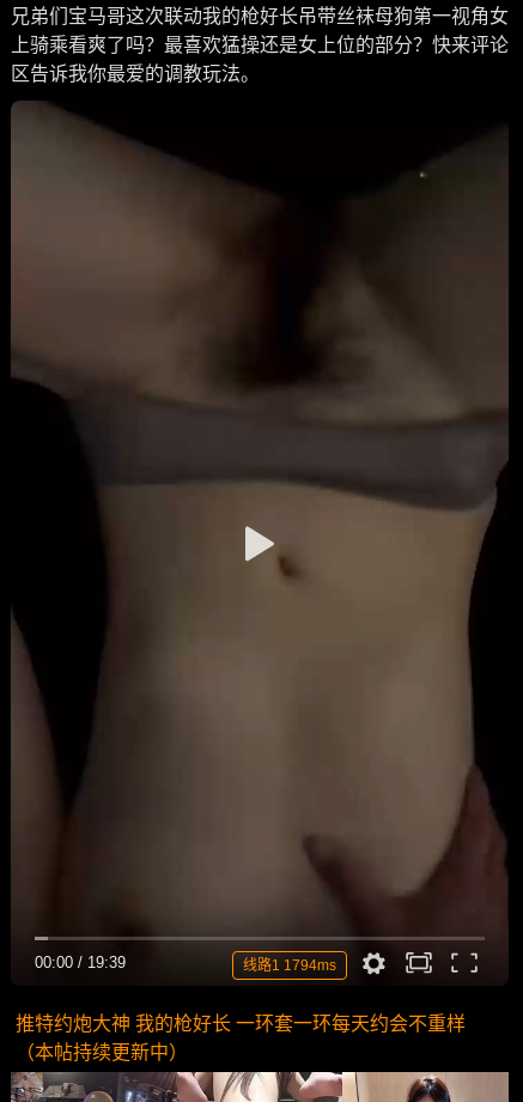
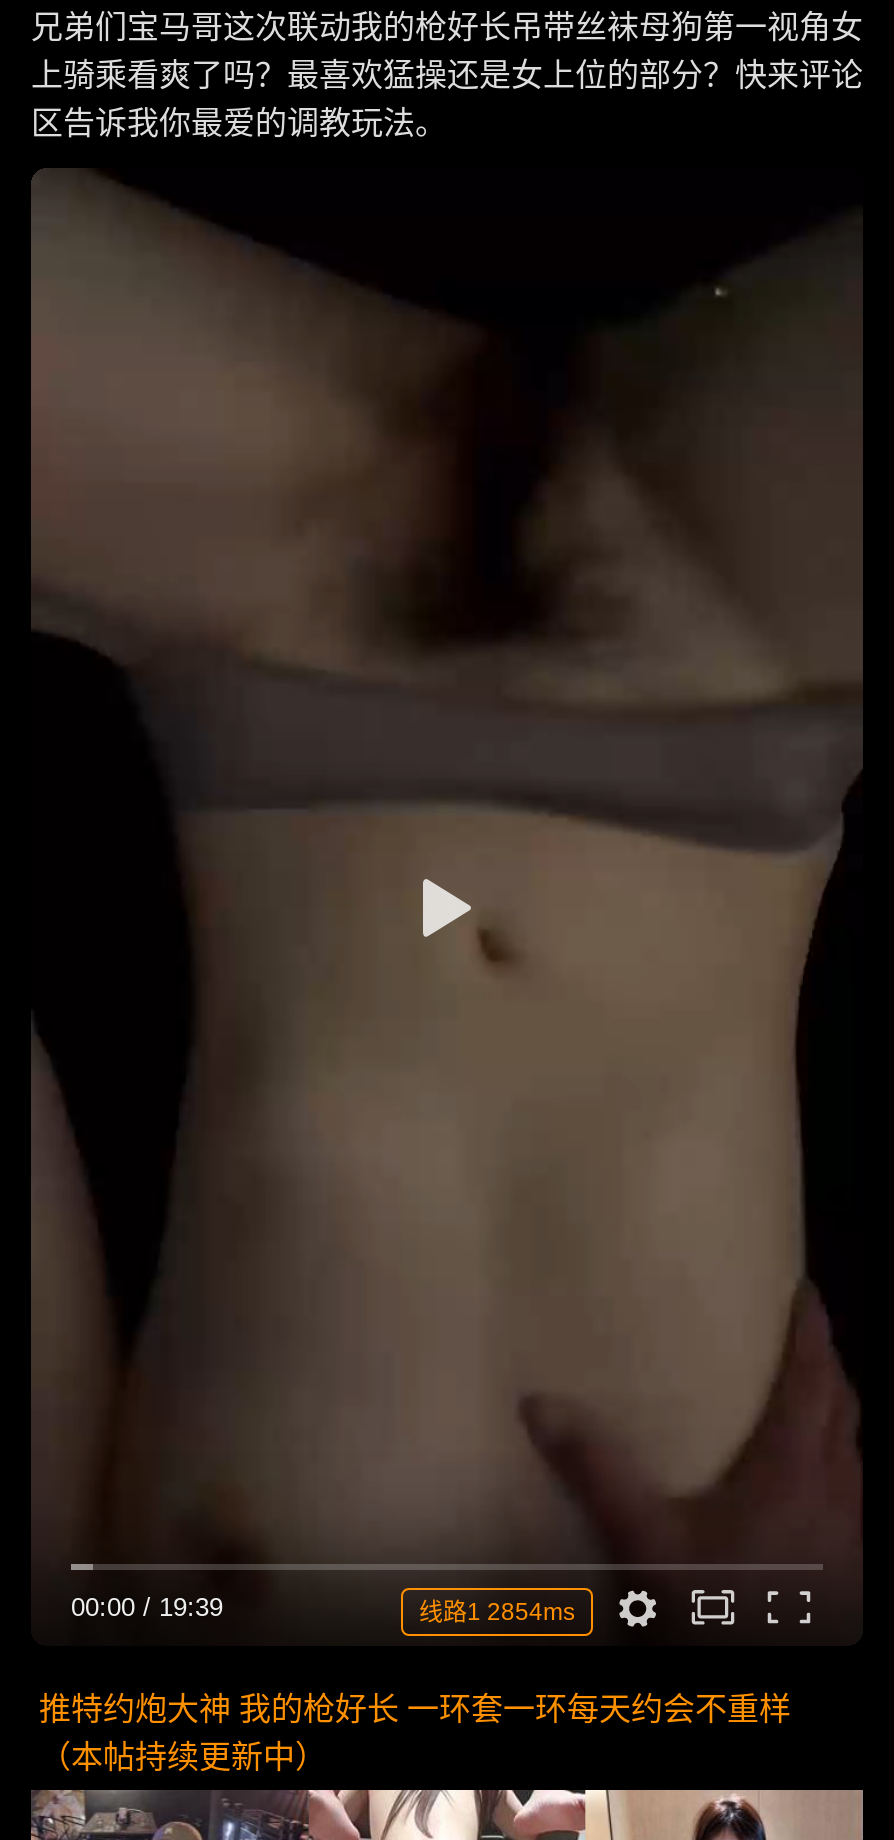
- 线路1 1794ms
+ 线路1 2854ms
